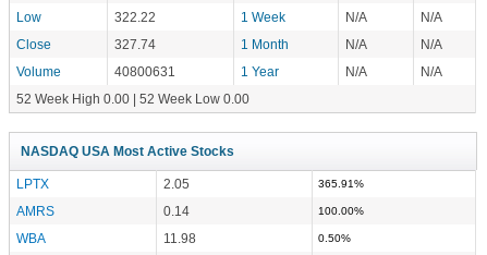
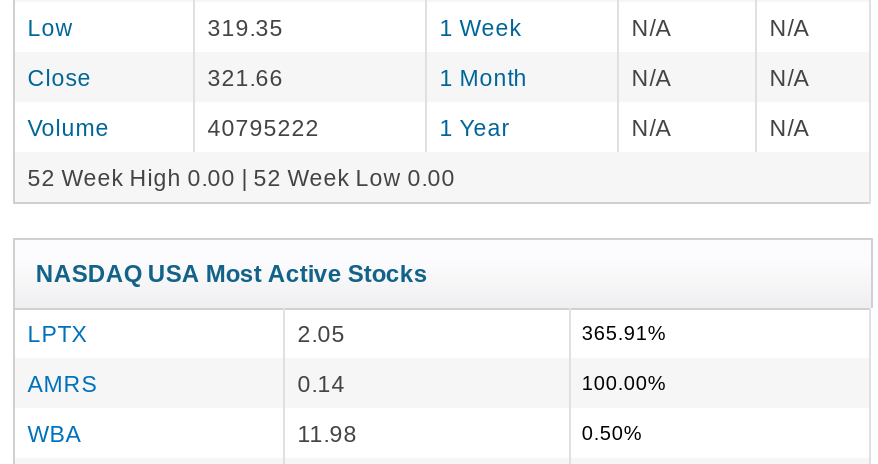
- 322.22
+ 319.35

- 327.74
+ 321.66

- 40800631
+ 40795222
